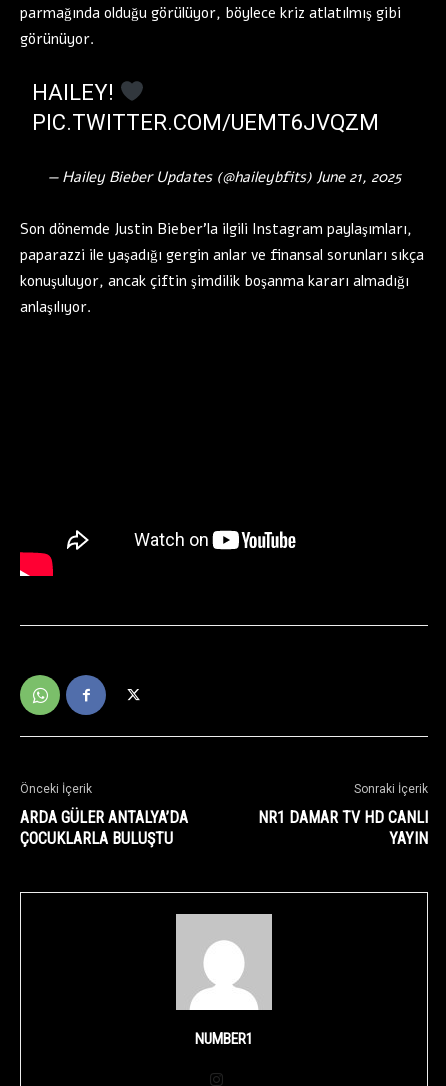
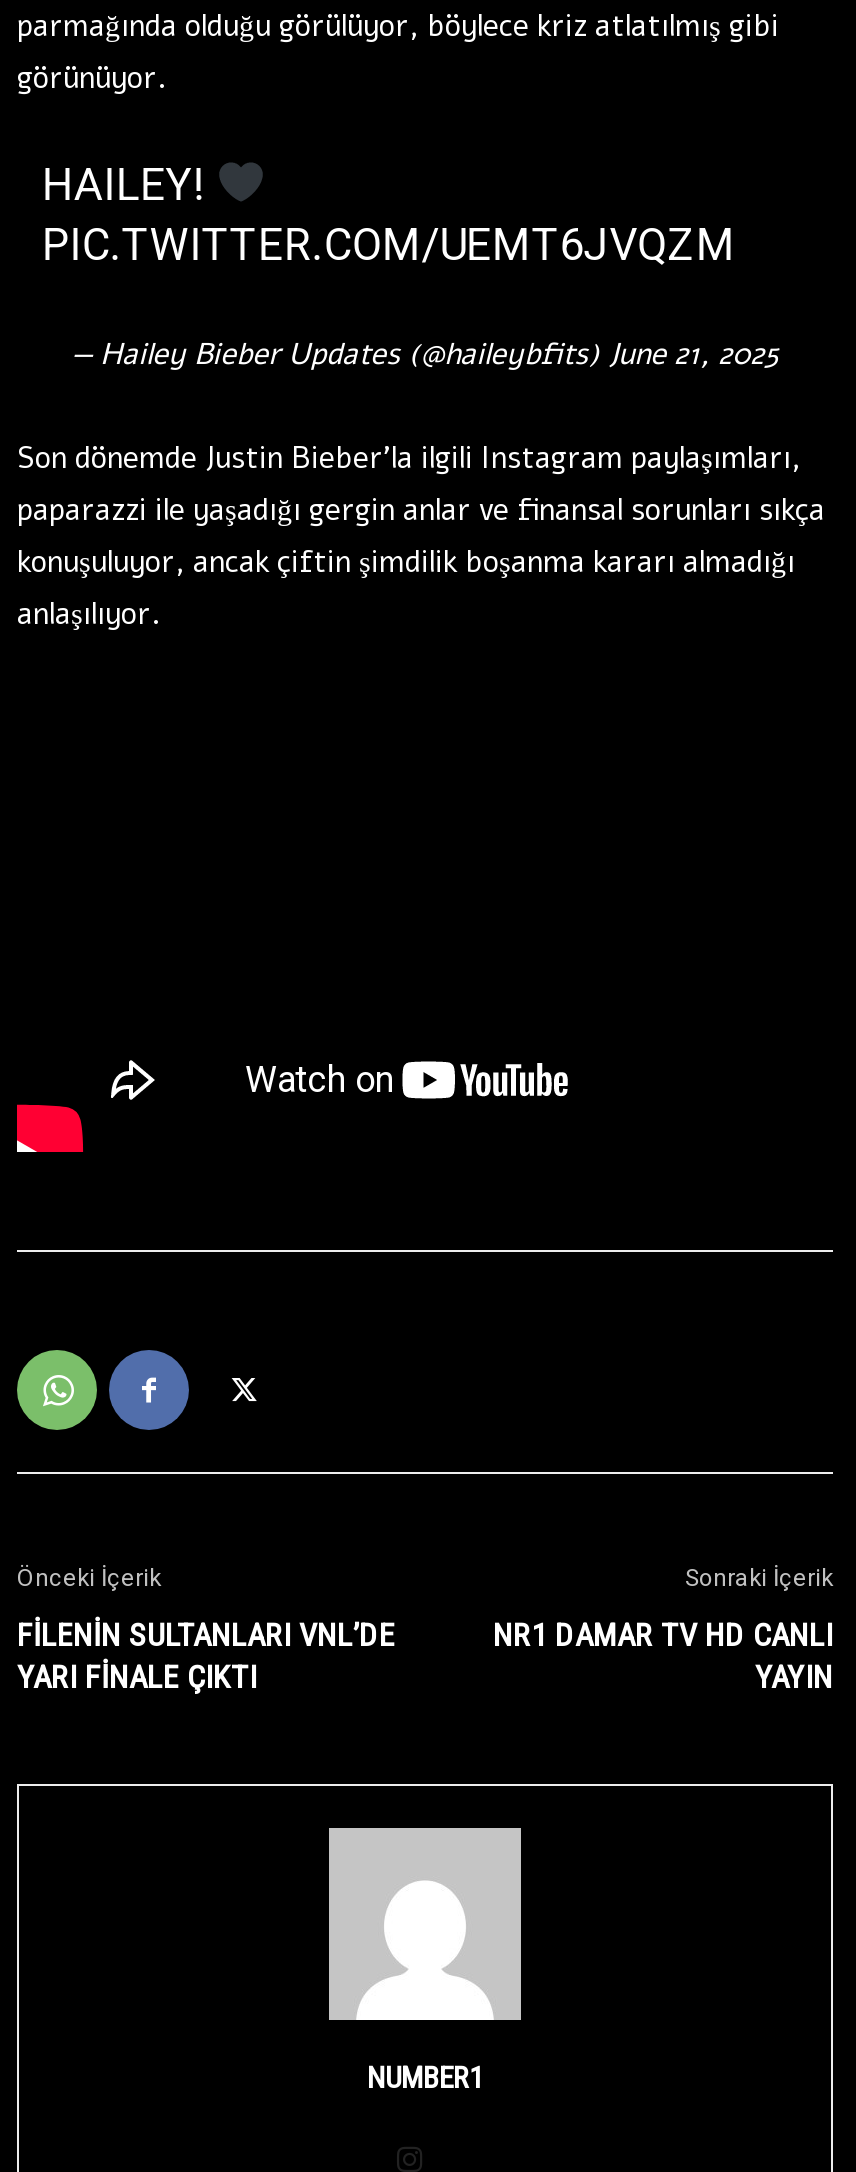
- ARDA GÜLER ANTALYA’DA
- ÇOCUKLARLA BULUŞTU
+ FİLENİN SULTANLARI VNL’DE
+ YARI FİNALE ÇIKTI
